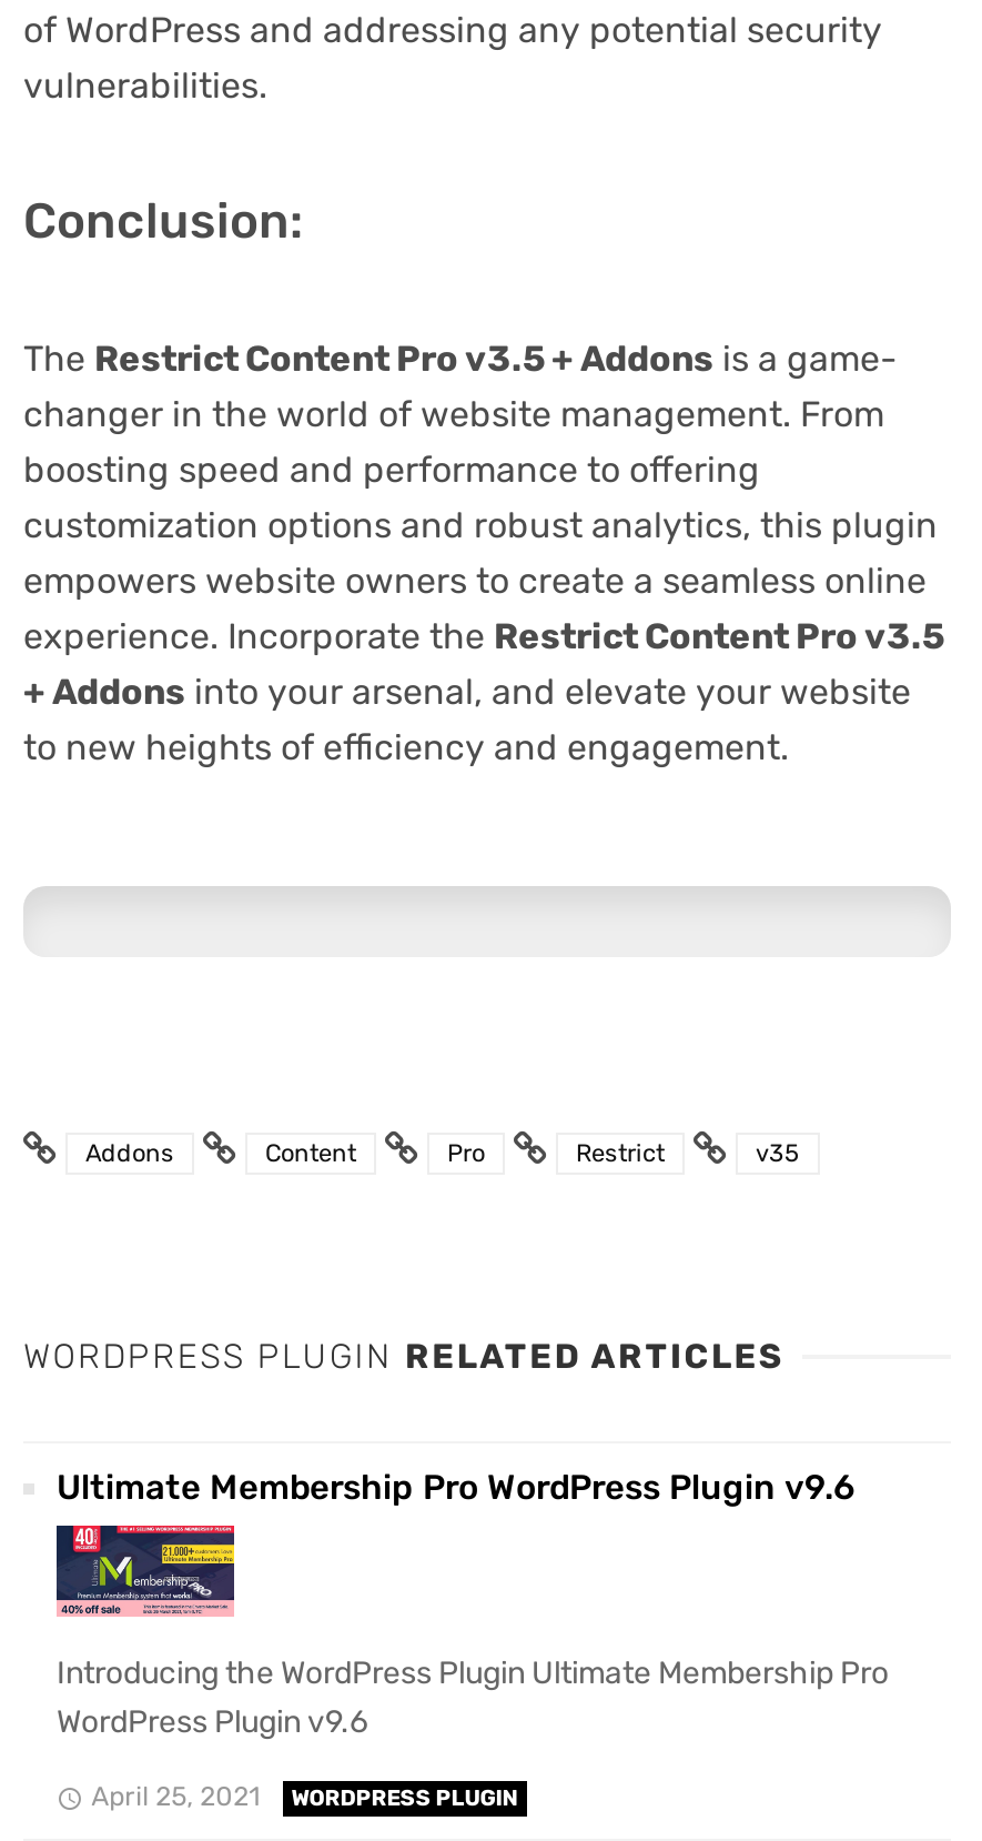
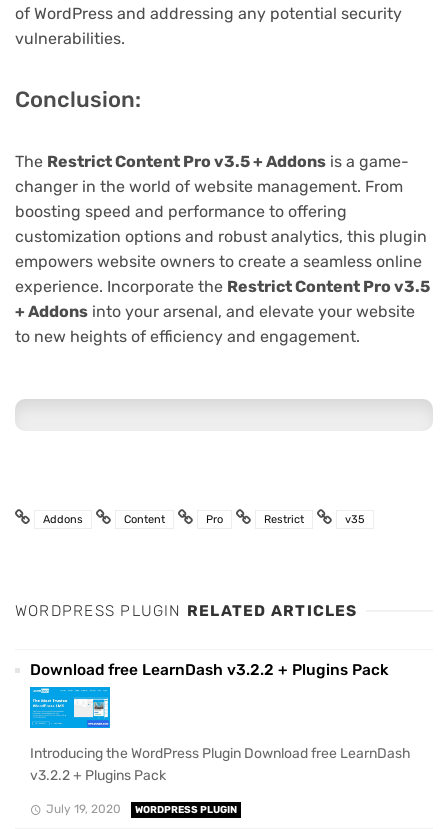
- Ultimate Membership Pro WordPress Plugin v9.6
+ Download free LearnDash v3.2.2 + Plugins Pack

- [image]
- Introducing the WordPress Plugin Ultimate Membership Pro
- WordPress Plugin v9.6
+ [image]
+ Introducing the WordPress Plugin Download free LearnDash
+ v3.2.2 + Plugins Pack

- April 25, 2021 WORDPRESS PLUGIN
+ July 19, 2020 WORDPRESS PLUGIN
